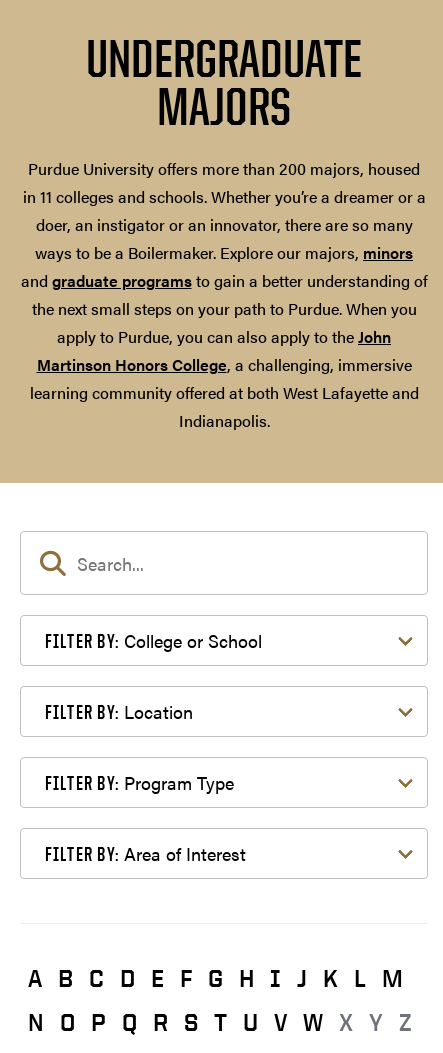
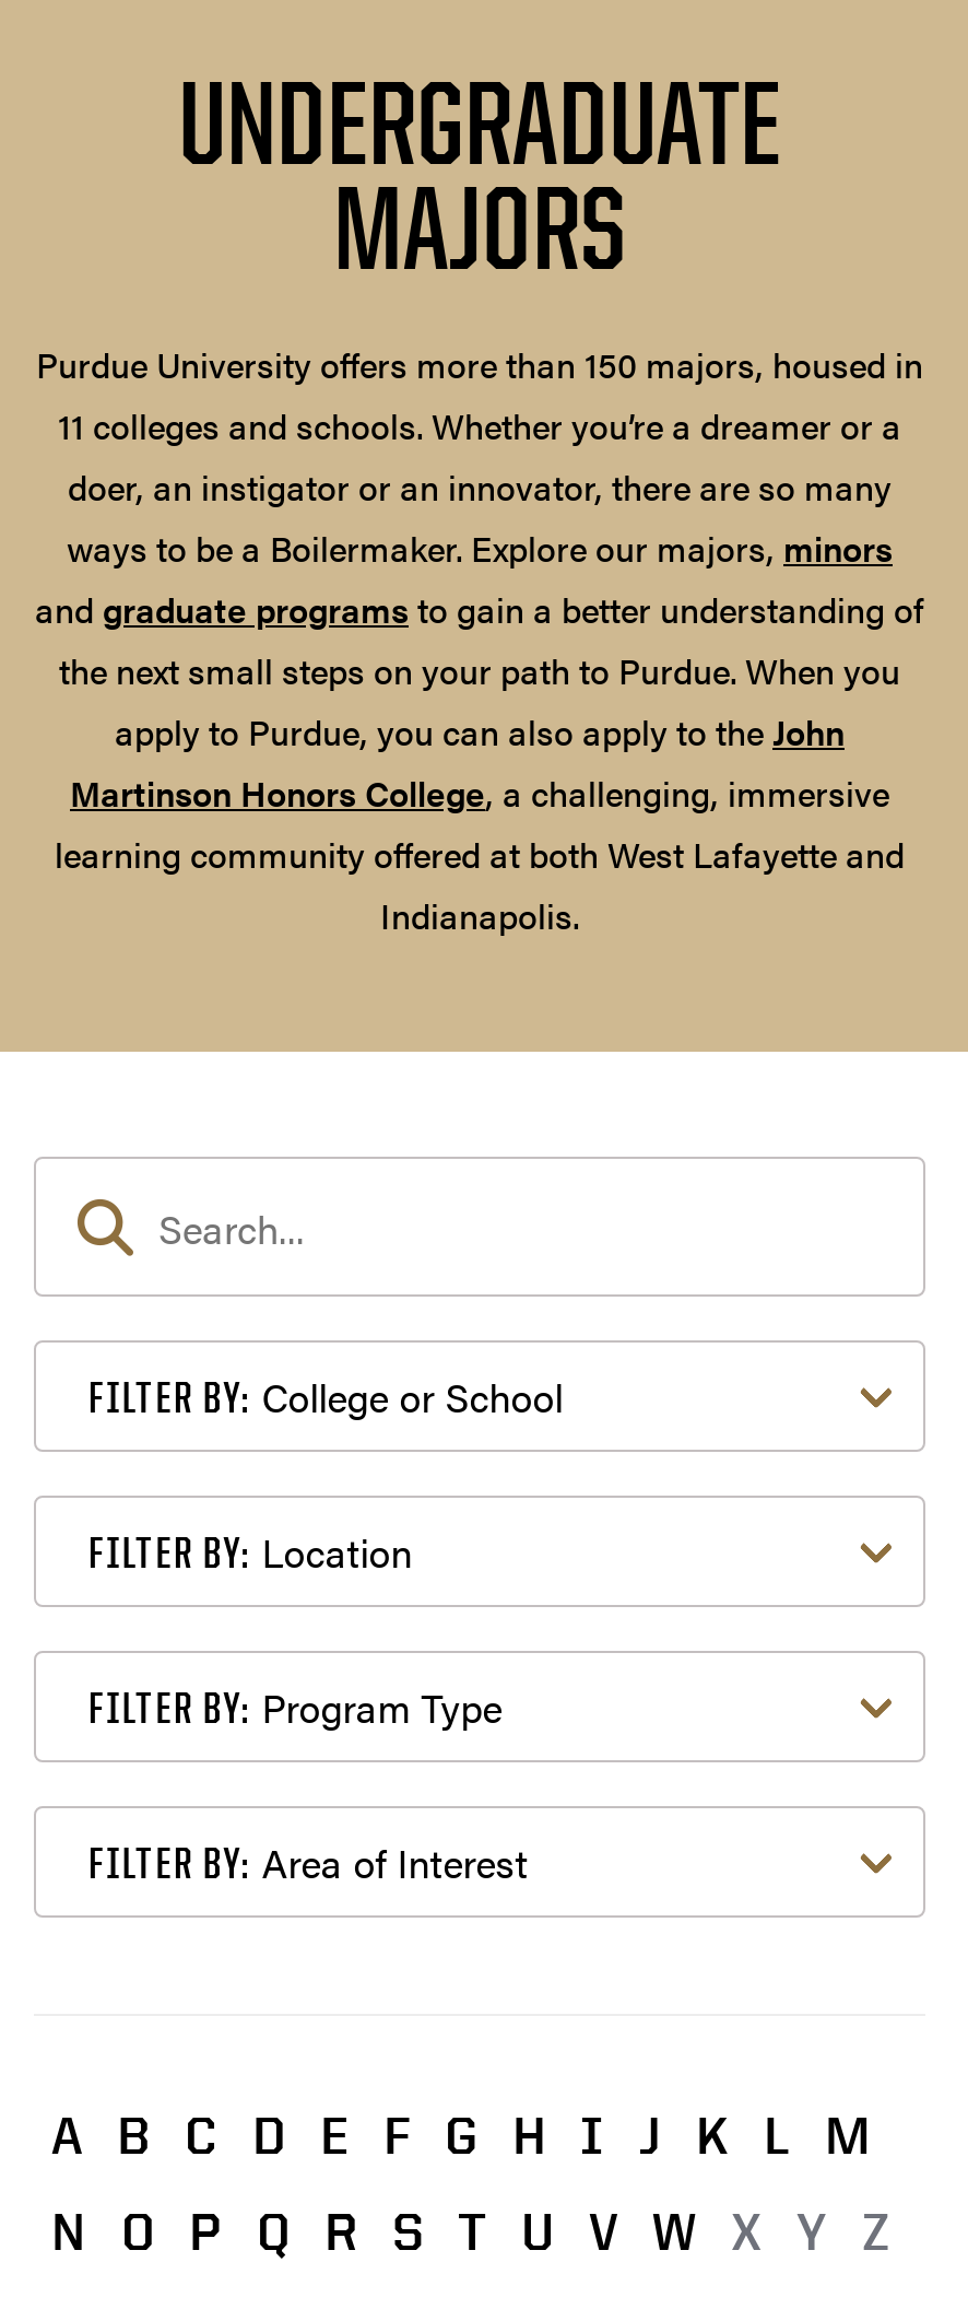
- Purdue University offers more than 200 majors, housed
- in 11 colleges and schools. Whether you’re a dreamer or a
+ Purdue University offers more than 150 majors, housed in
+ 11 colleges and schools. Whether you’re a dreamer or a
